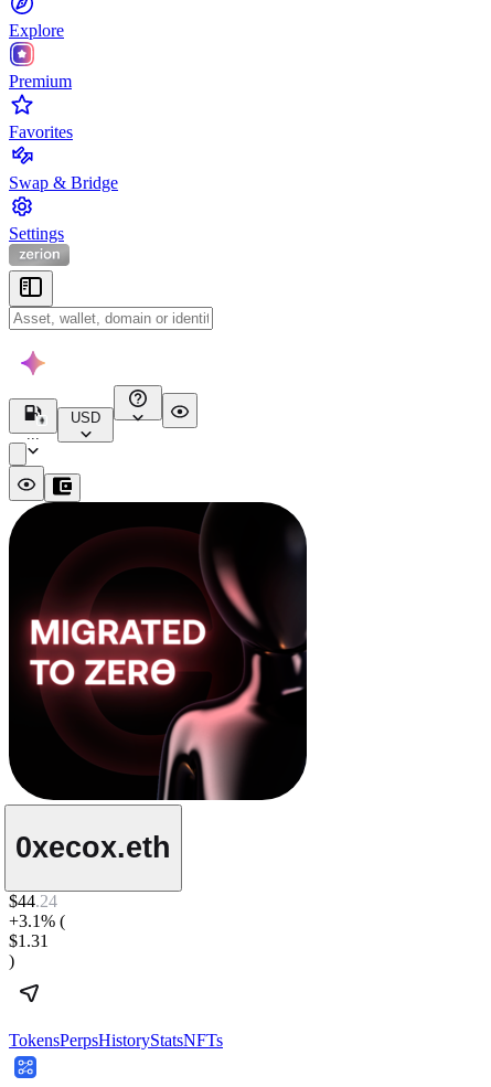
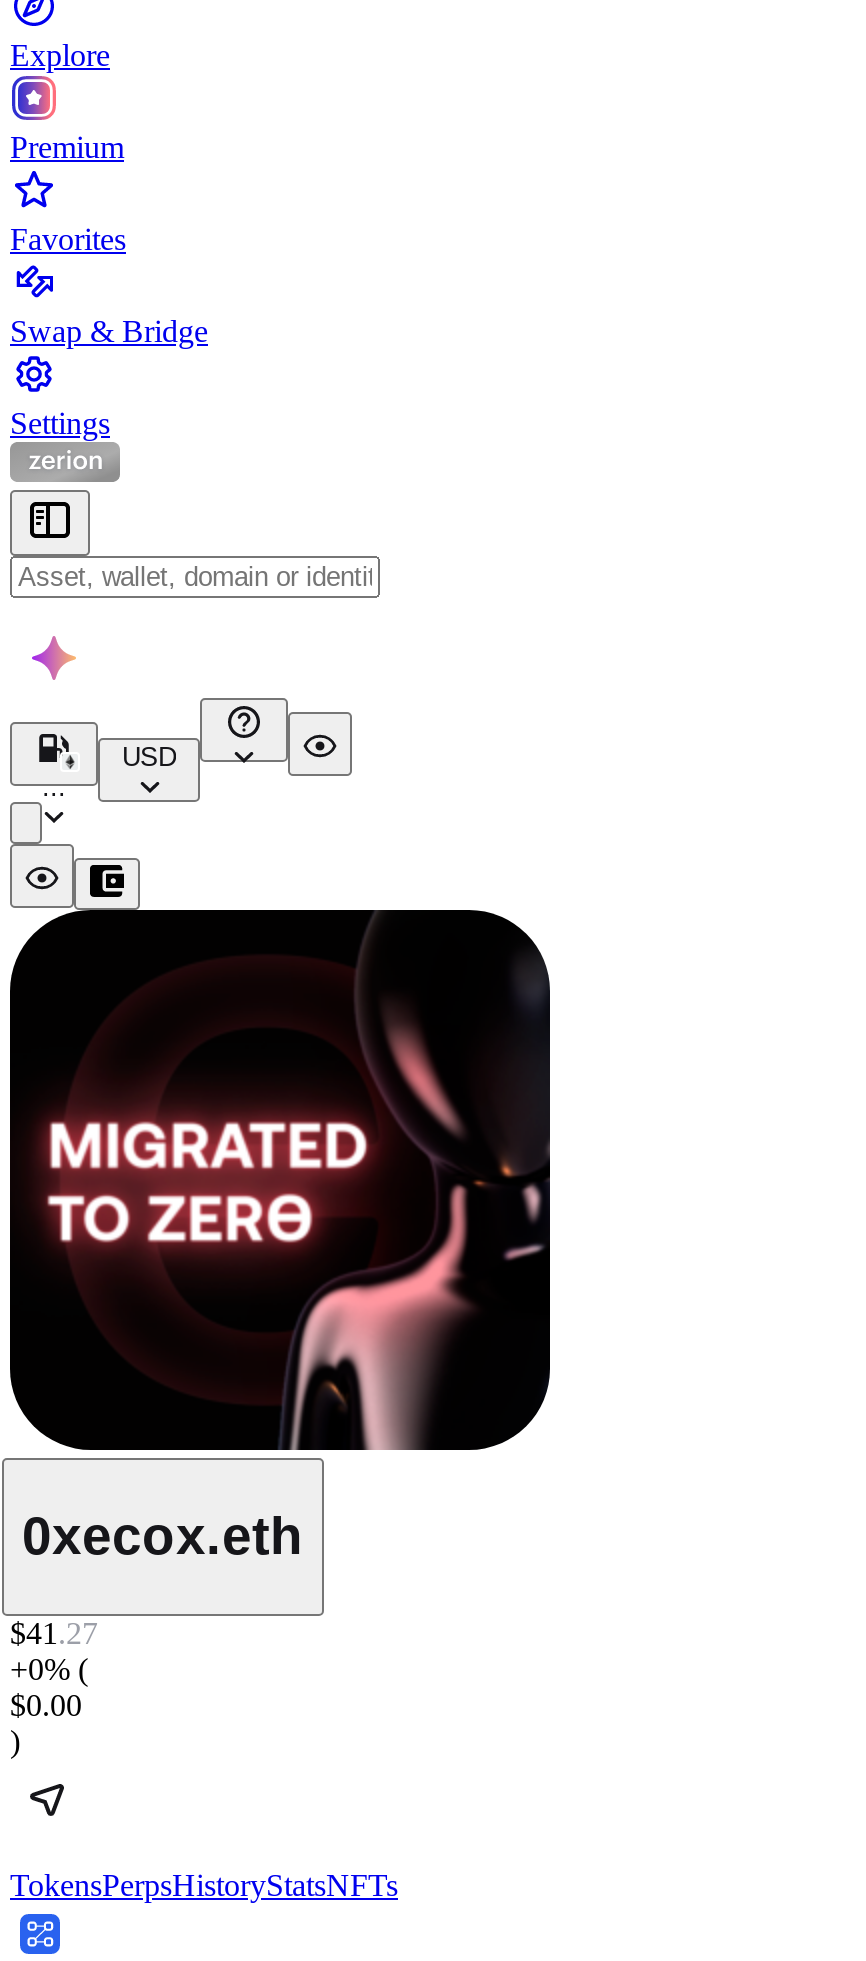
- $44.24
+ $41.27

- +3.1% (
+ +0% (

- $1.31
+ $0.00
